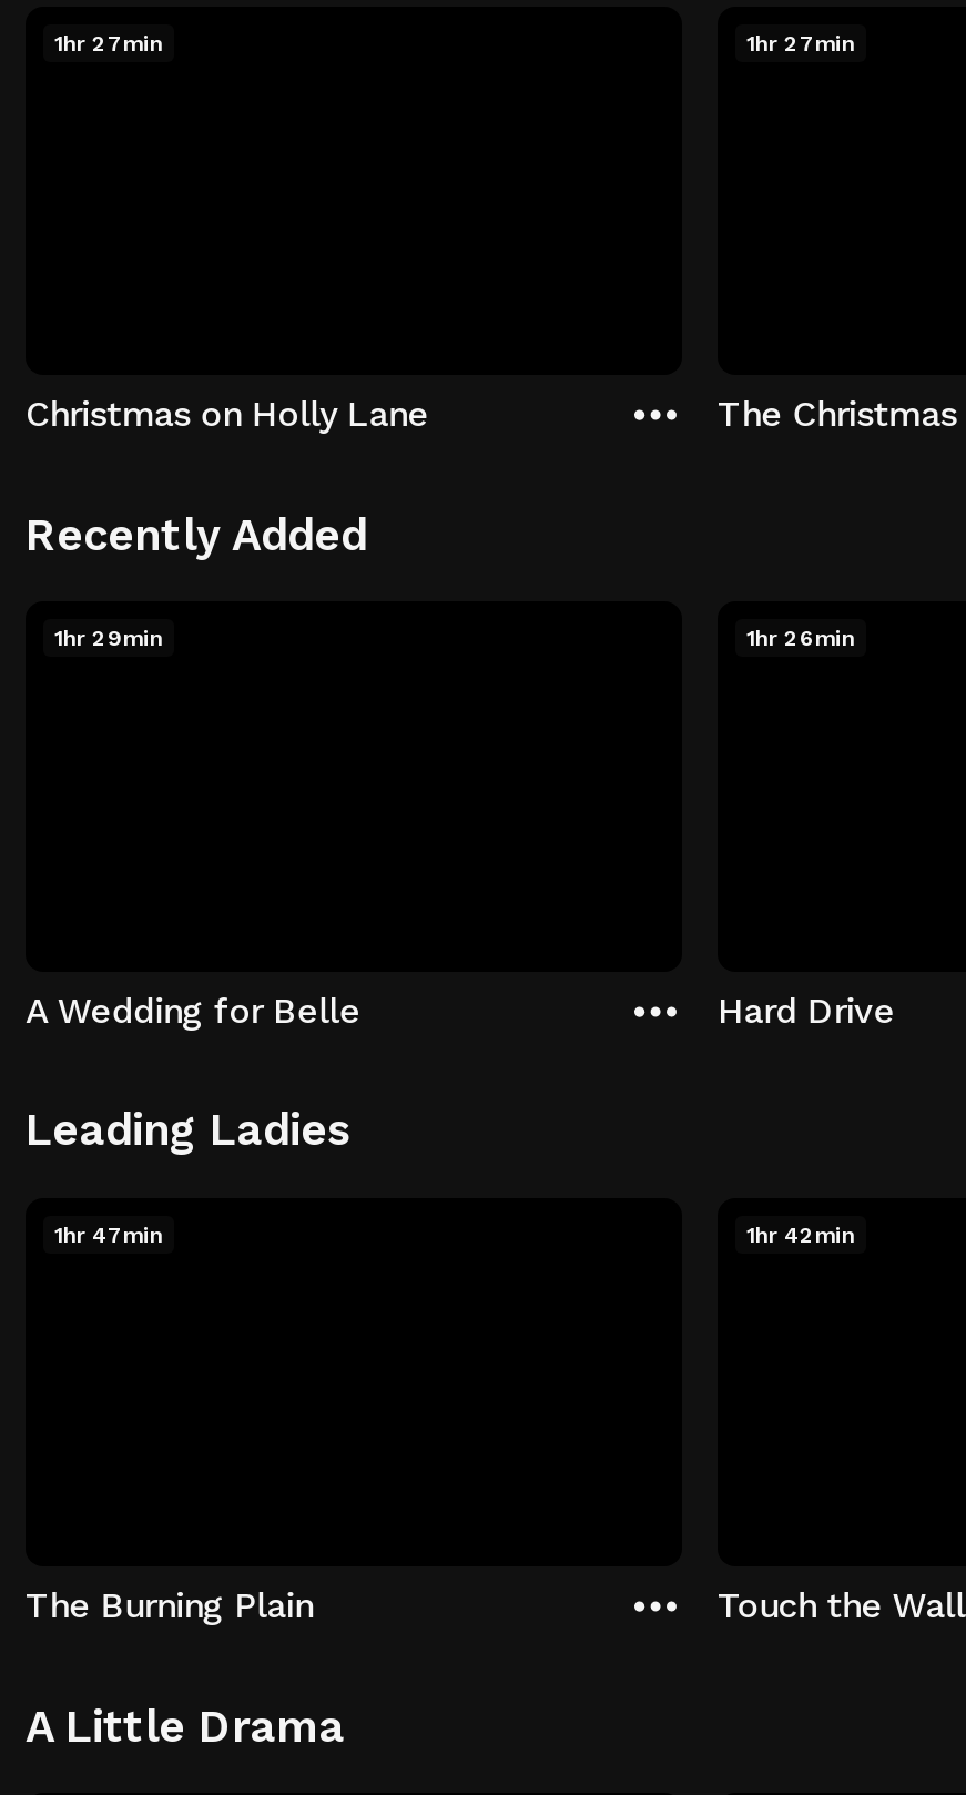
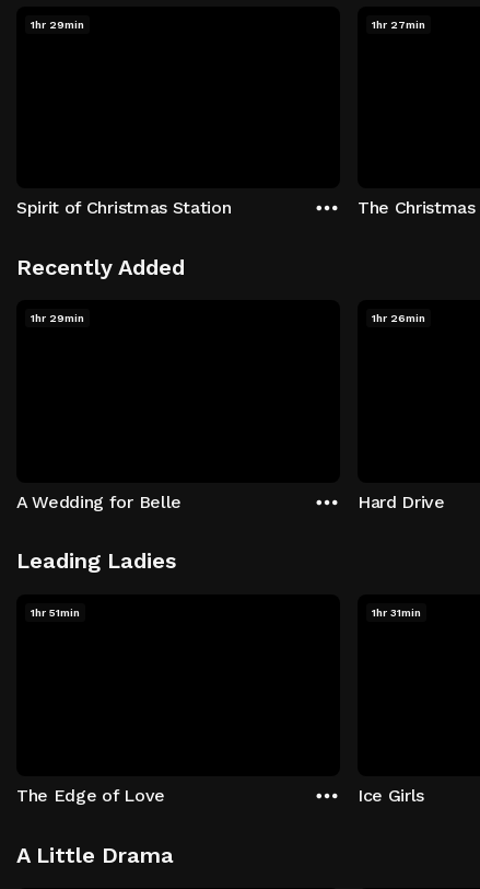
- 1hr 27min
+ 1hr 29min

- Christmas on Holly Lane
+ Spirit of Christmas Station

- 1hr 47min
+ 1hr 51min

- 1hr 42min
+ 1hr 31min

- The Burning Plain
+ The Edge of Love

- Touch the Wall
+ Ice Girls
